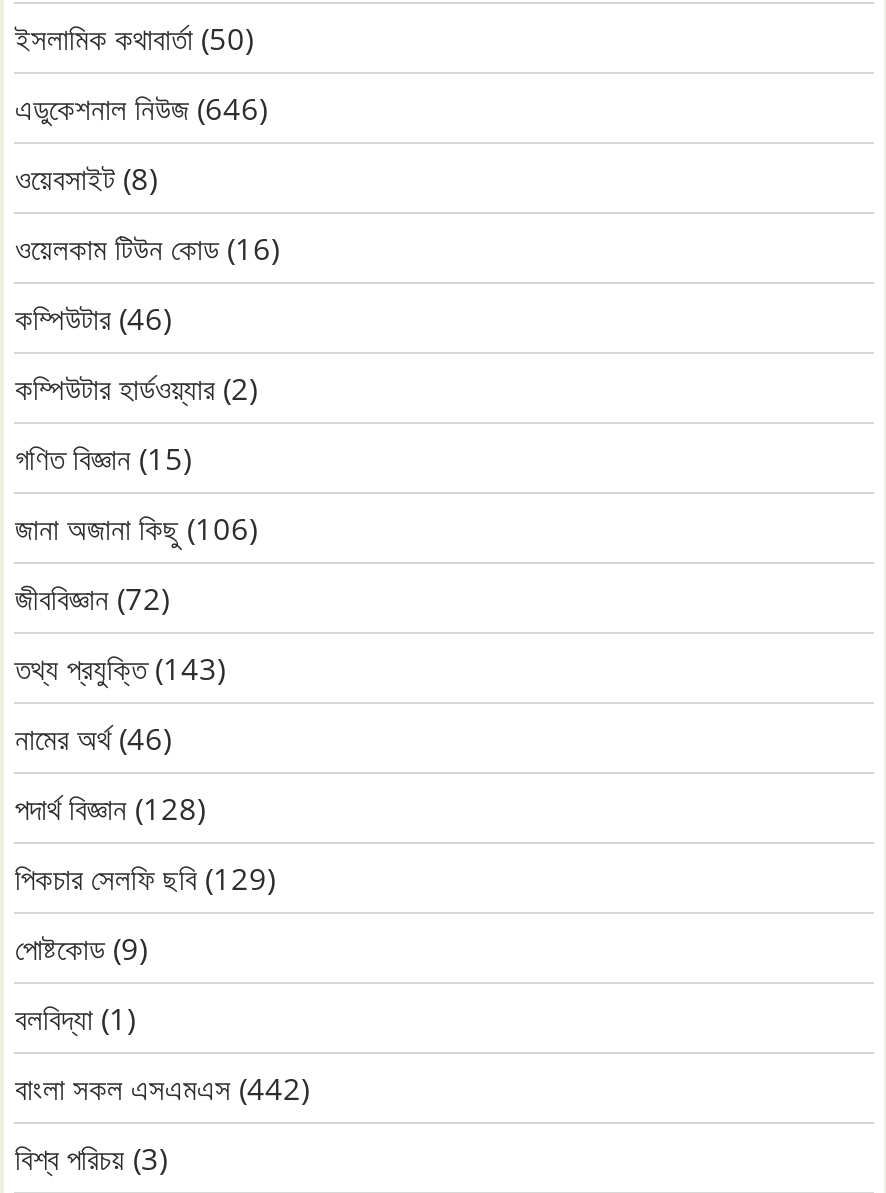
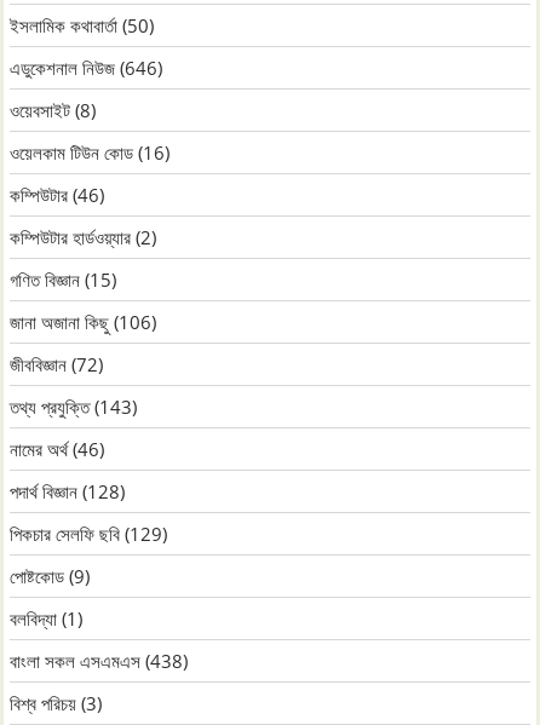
- বাংলা সকল এসএমএস (442)
+ বাংলা সকল এসএমএস (438)
